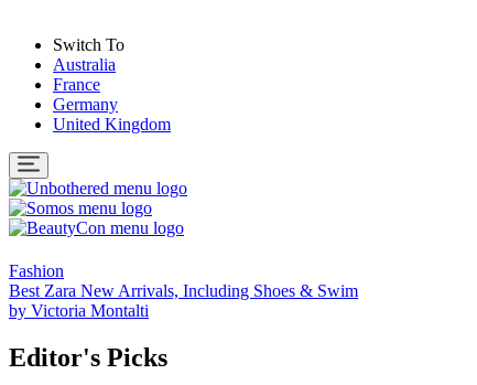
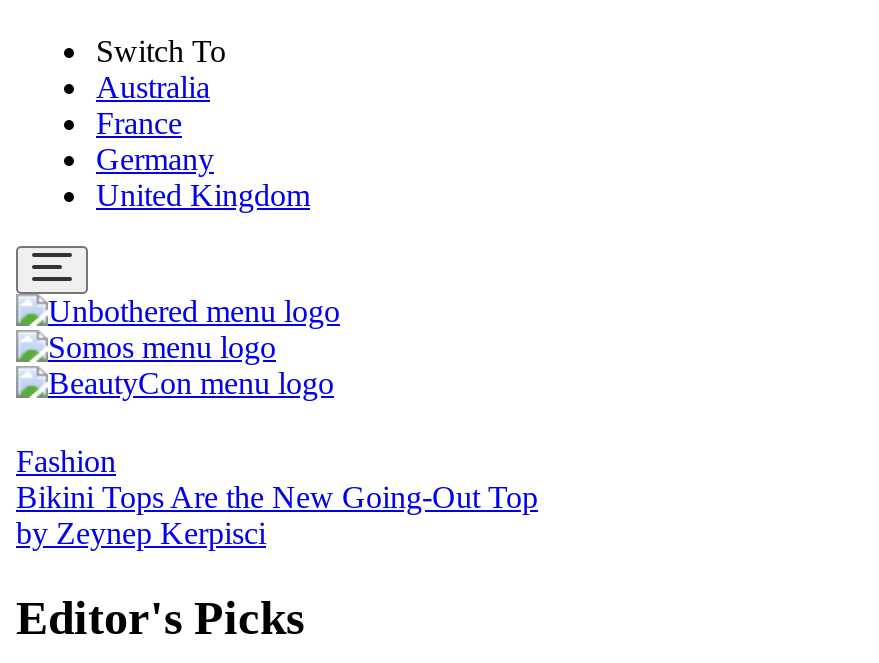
- Best Zara New Arrivals, Including Shoes & Swim
- by Victoria Montalti
+ Bikini Tops Are the New Going-Out Top
+ by Zeynep Kerpisci
